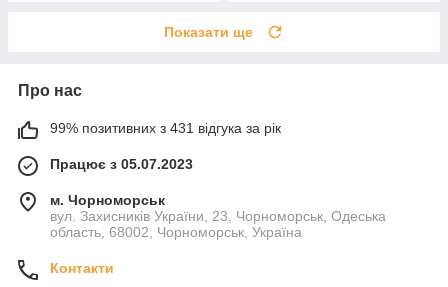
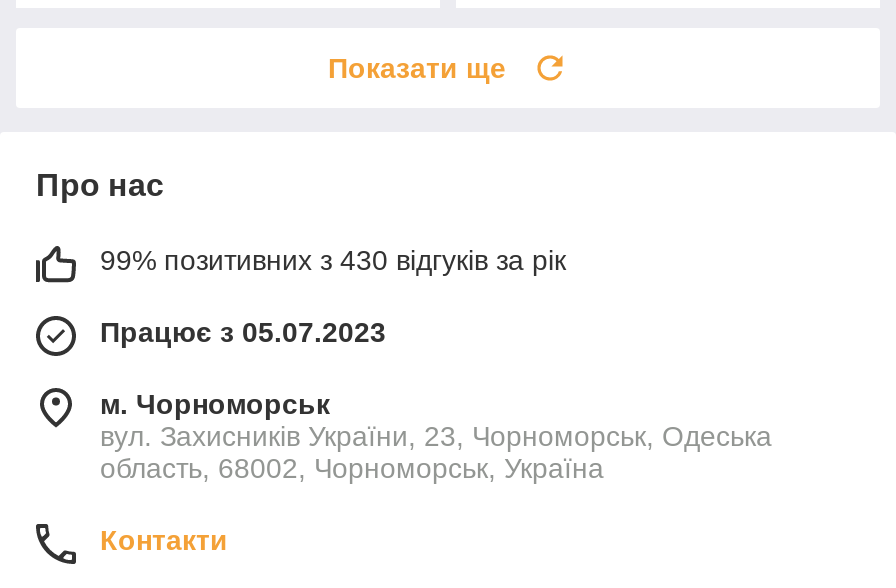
- 99% позитивних з 431 відгука за рік
+ 99% позитивних з 430 відгуків за рік
